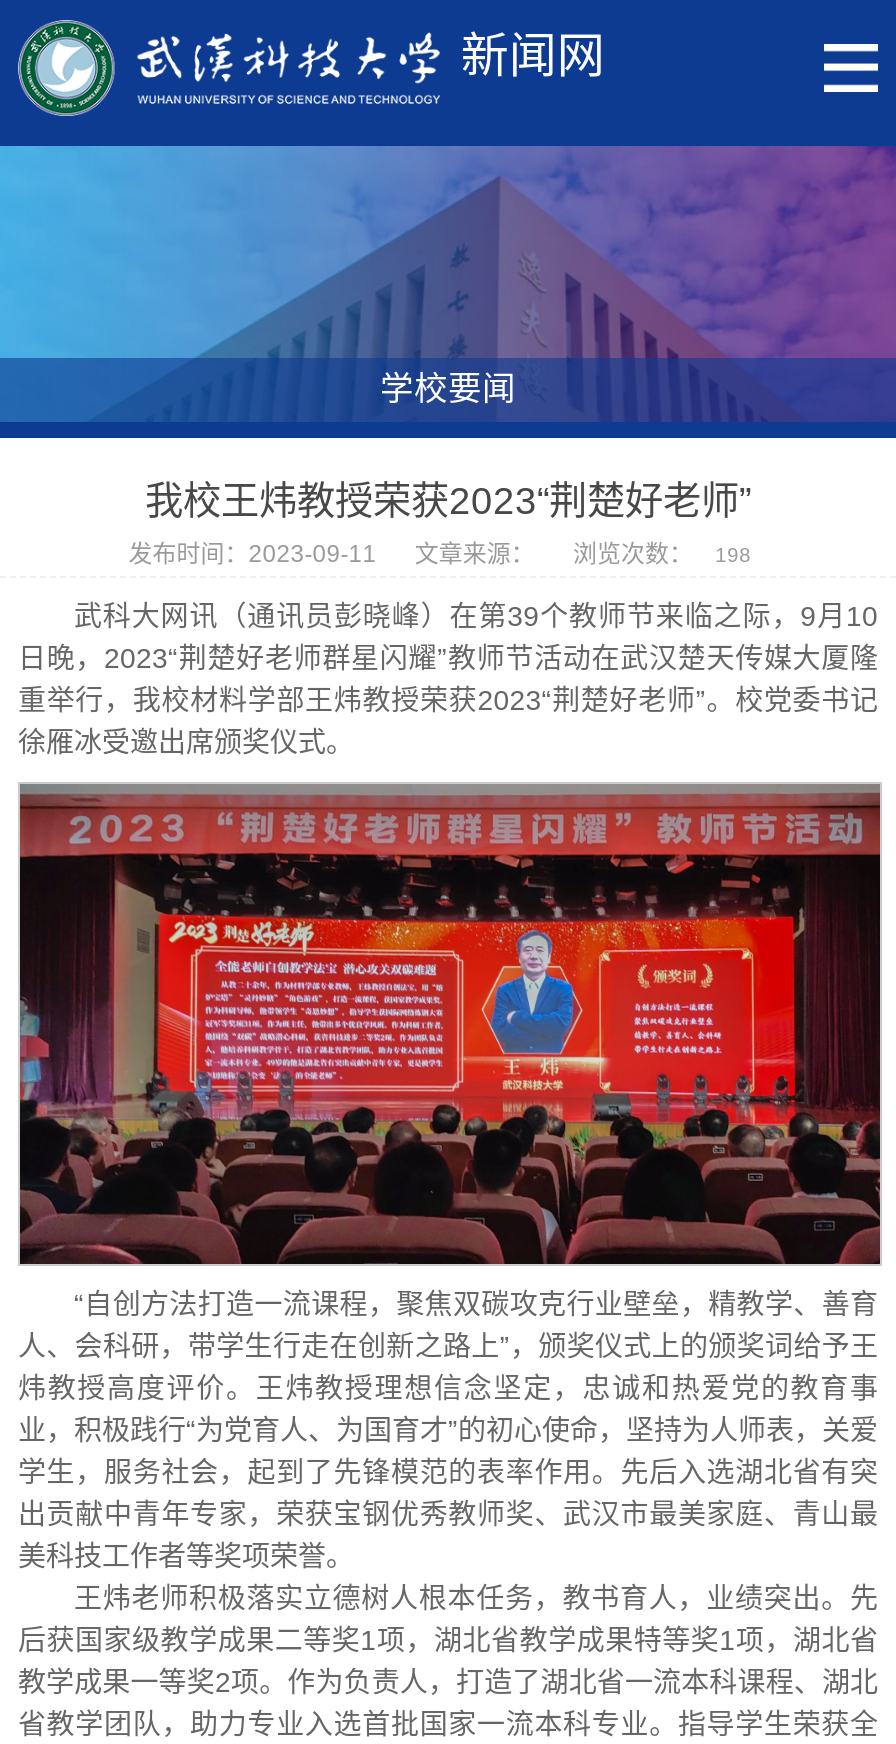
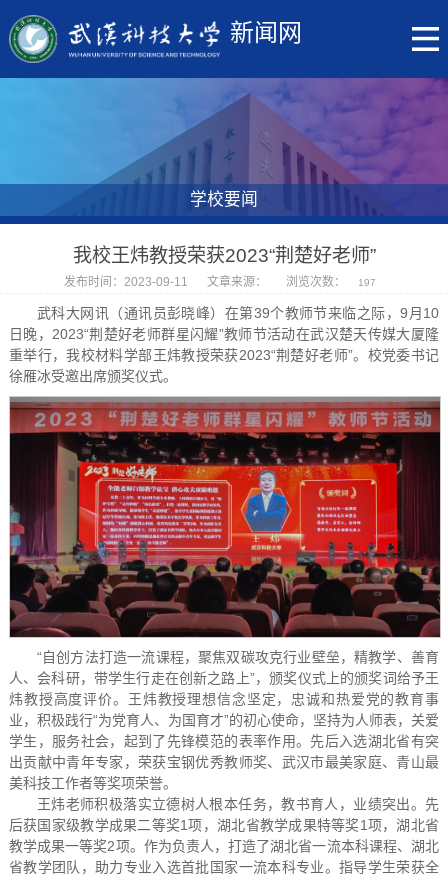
- 发布时间：2023-09-11 文章来源： 浏览次数： 198
+ 发布时间：2023-09-11 文章来源： 浏览次数： 197
